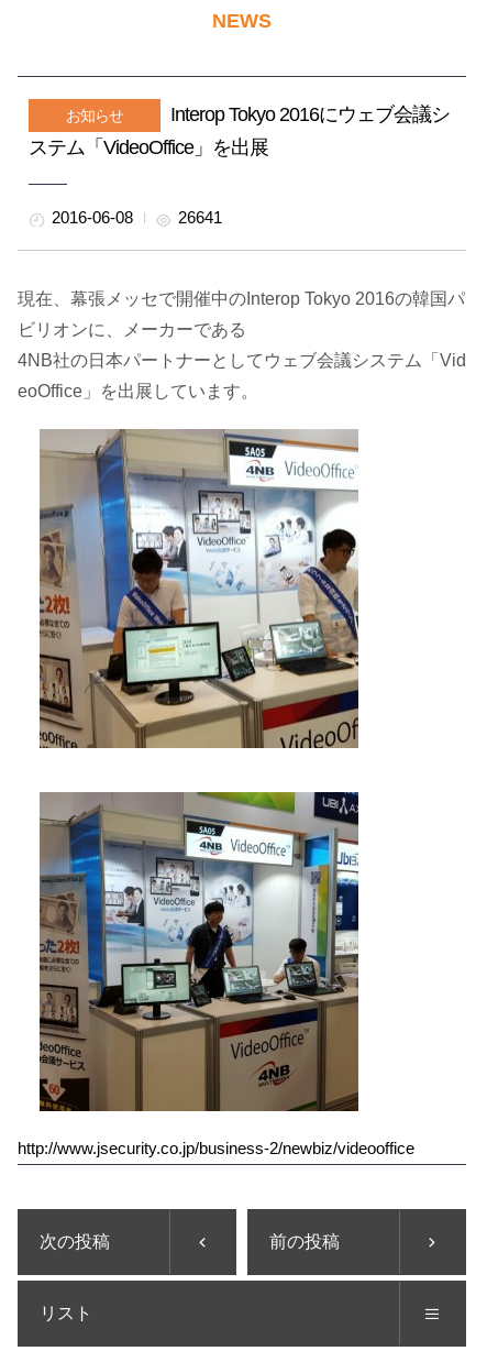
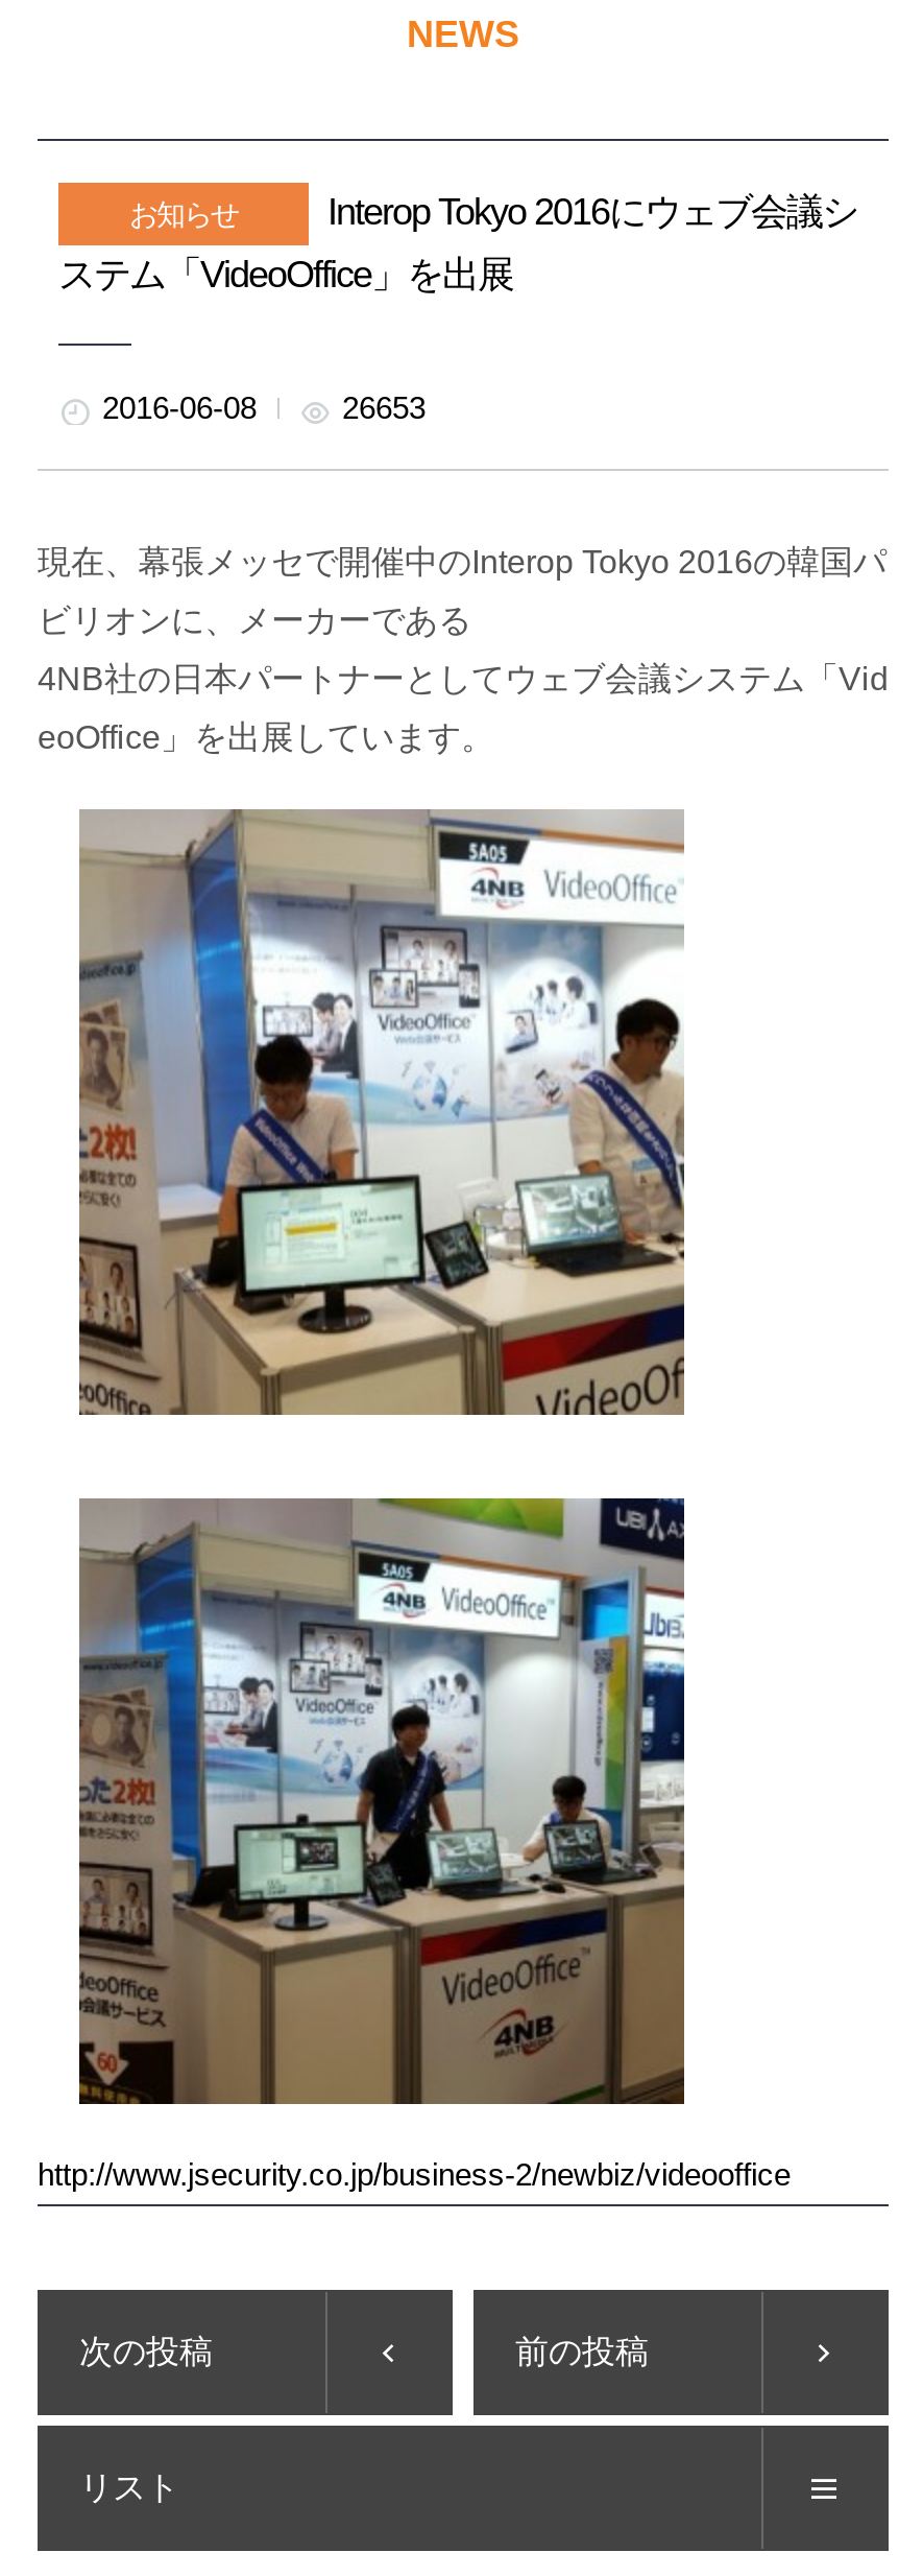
- 26641
+ 26653
